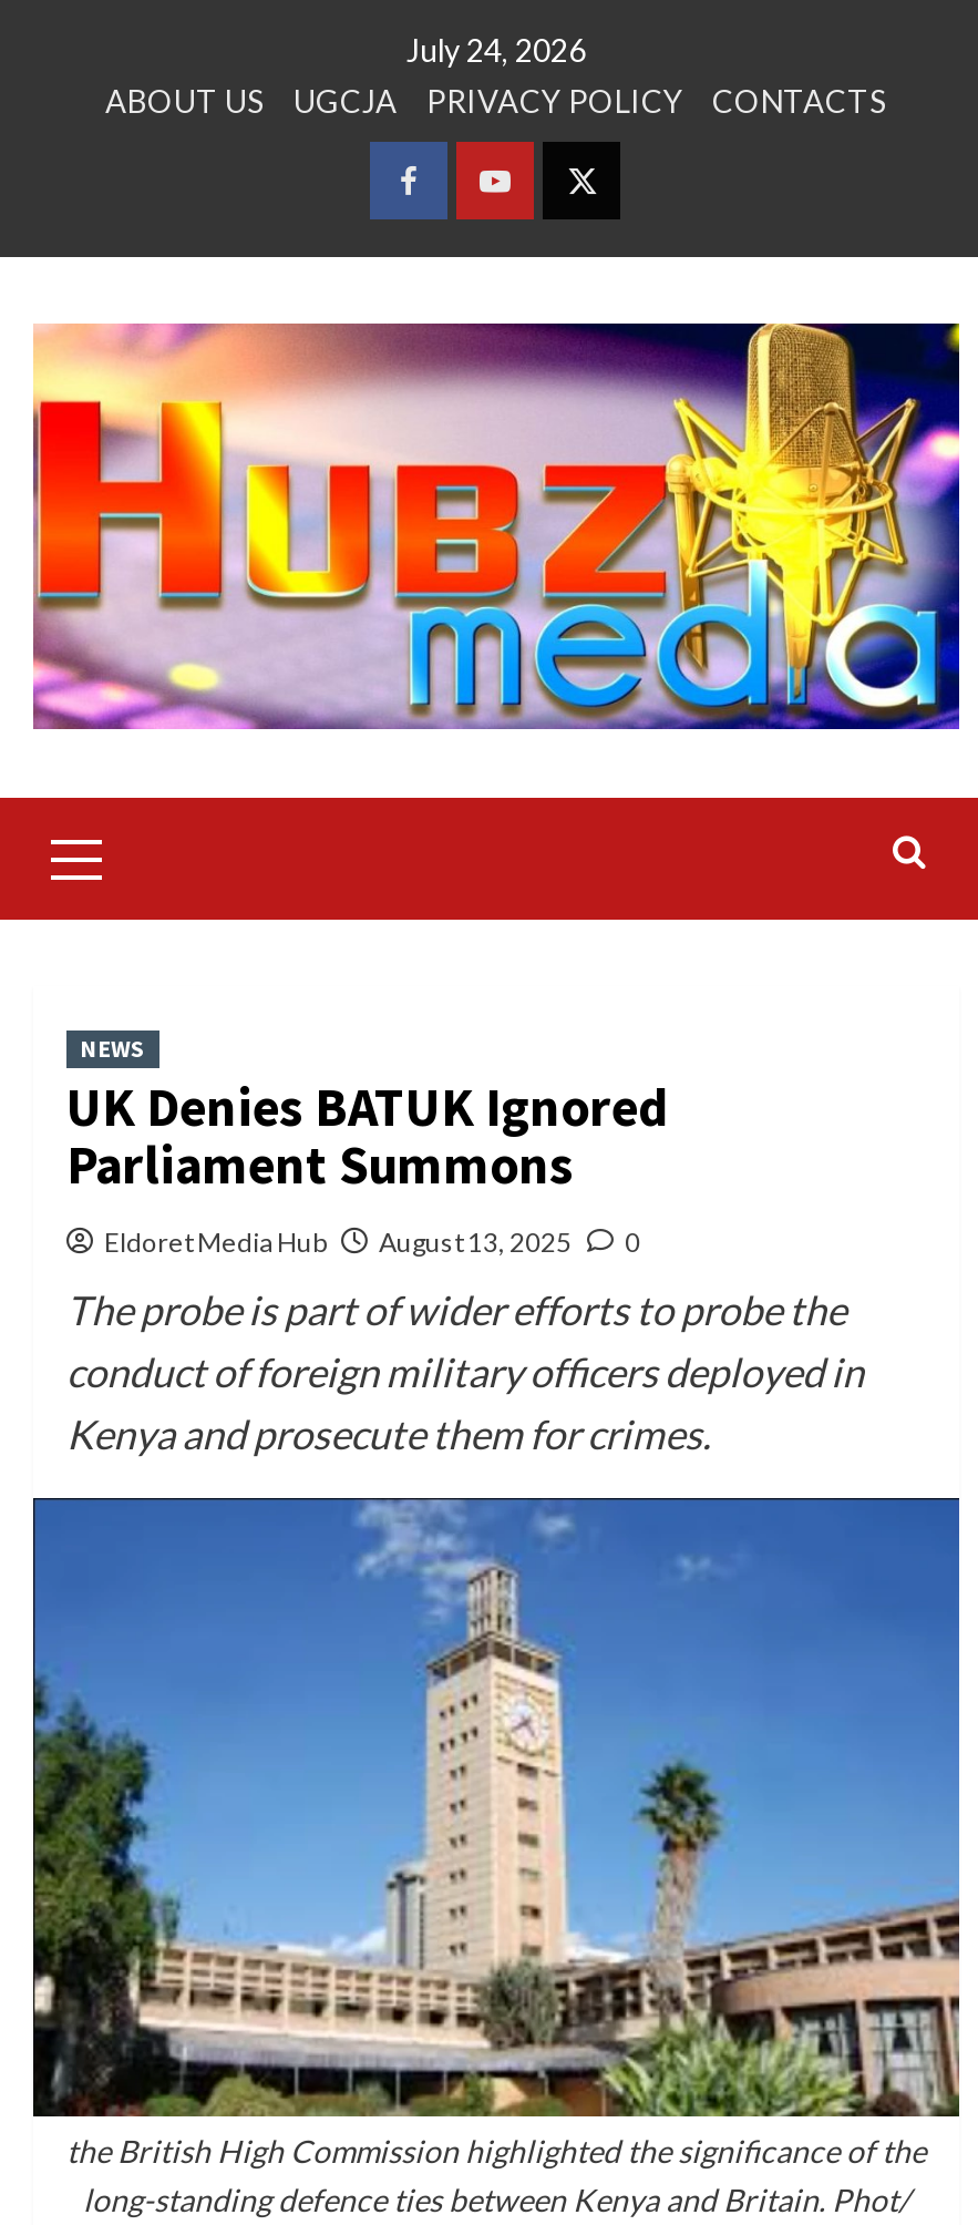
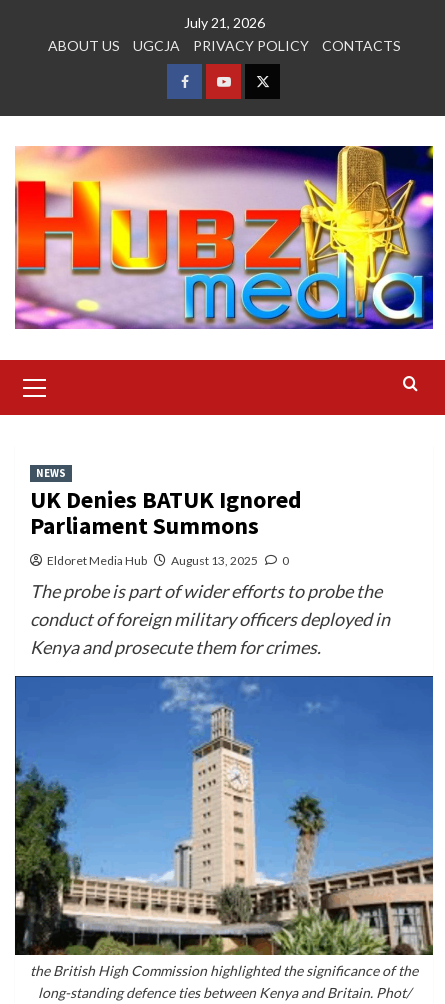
- July 24, 2026
+ July 21, 2026
